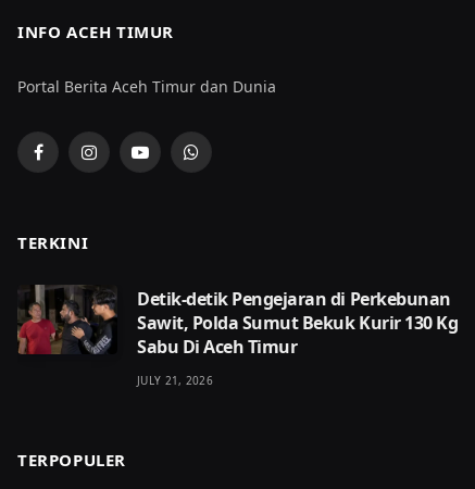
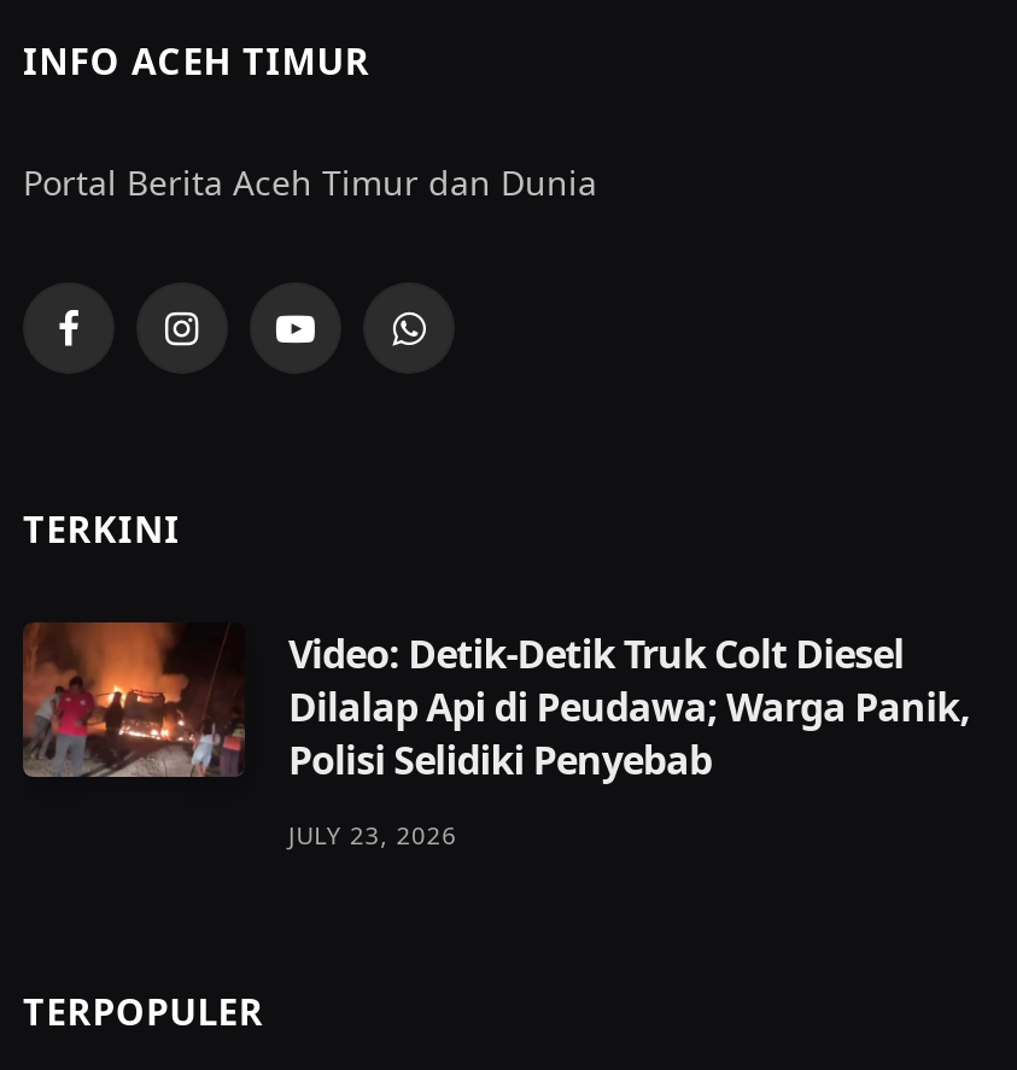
- [image]
- Detik-detik Pengejaran di Perkebunan
- Sawit, Polda Sumut Bekuk Kurir 130 Kg
- Sabu Di Aceh Timur
+ [image]
+ Video: Detik-Detik Truk Colt Diesel
+ Dilalap Api di Peudawa; Warga Panik,
+ Polisi Selidiki Penyebab

- JULY 21, 2026
+ JULY 23, 2026
